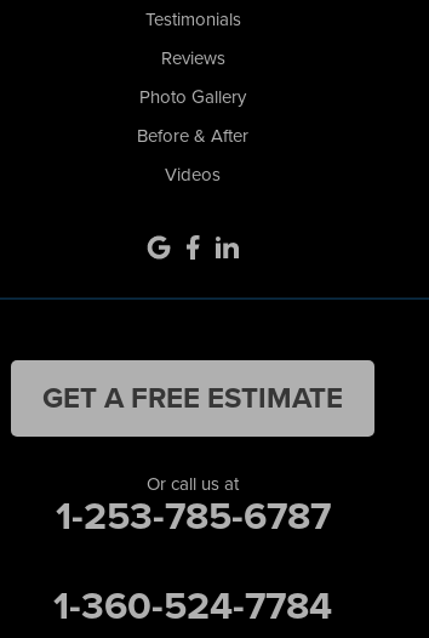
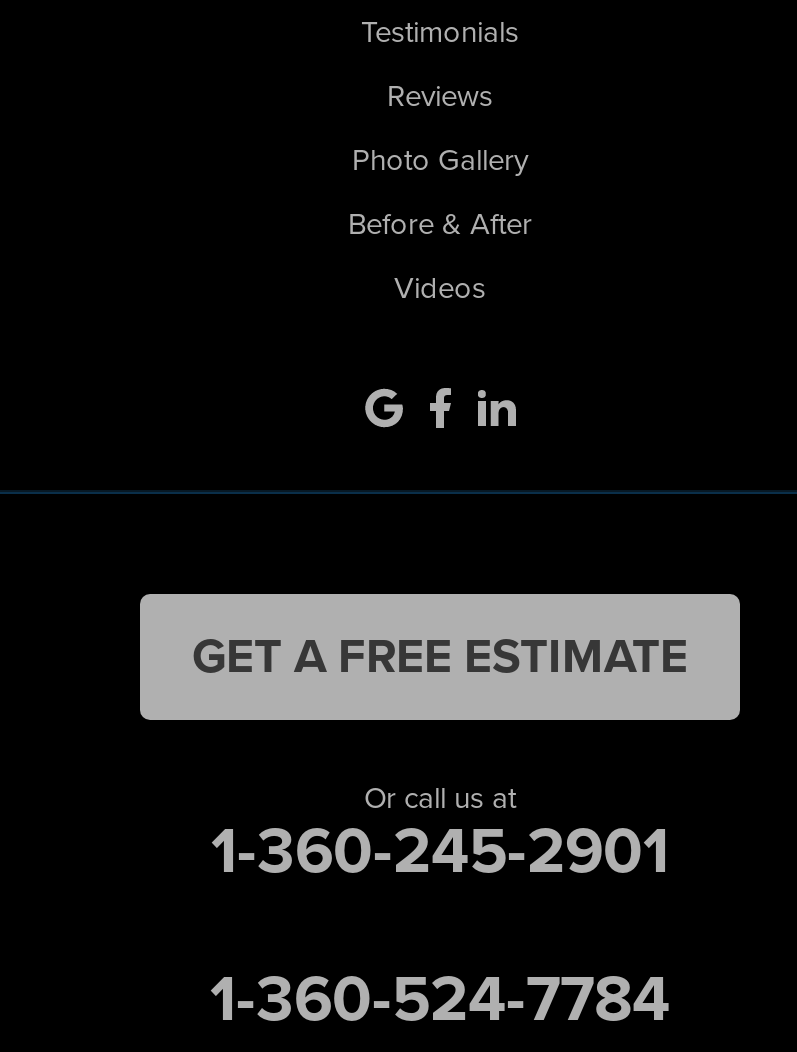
- 1-253-785-6787
+ 1-360-245-2901
